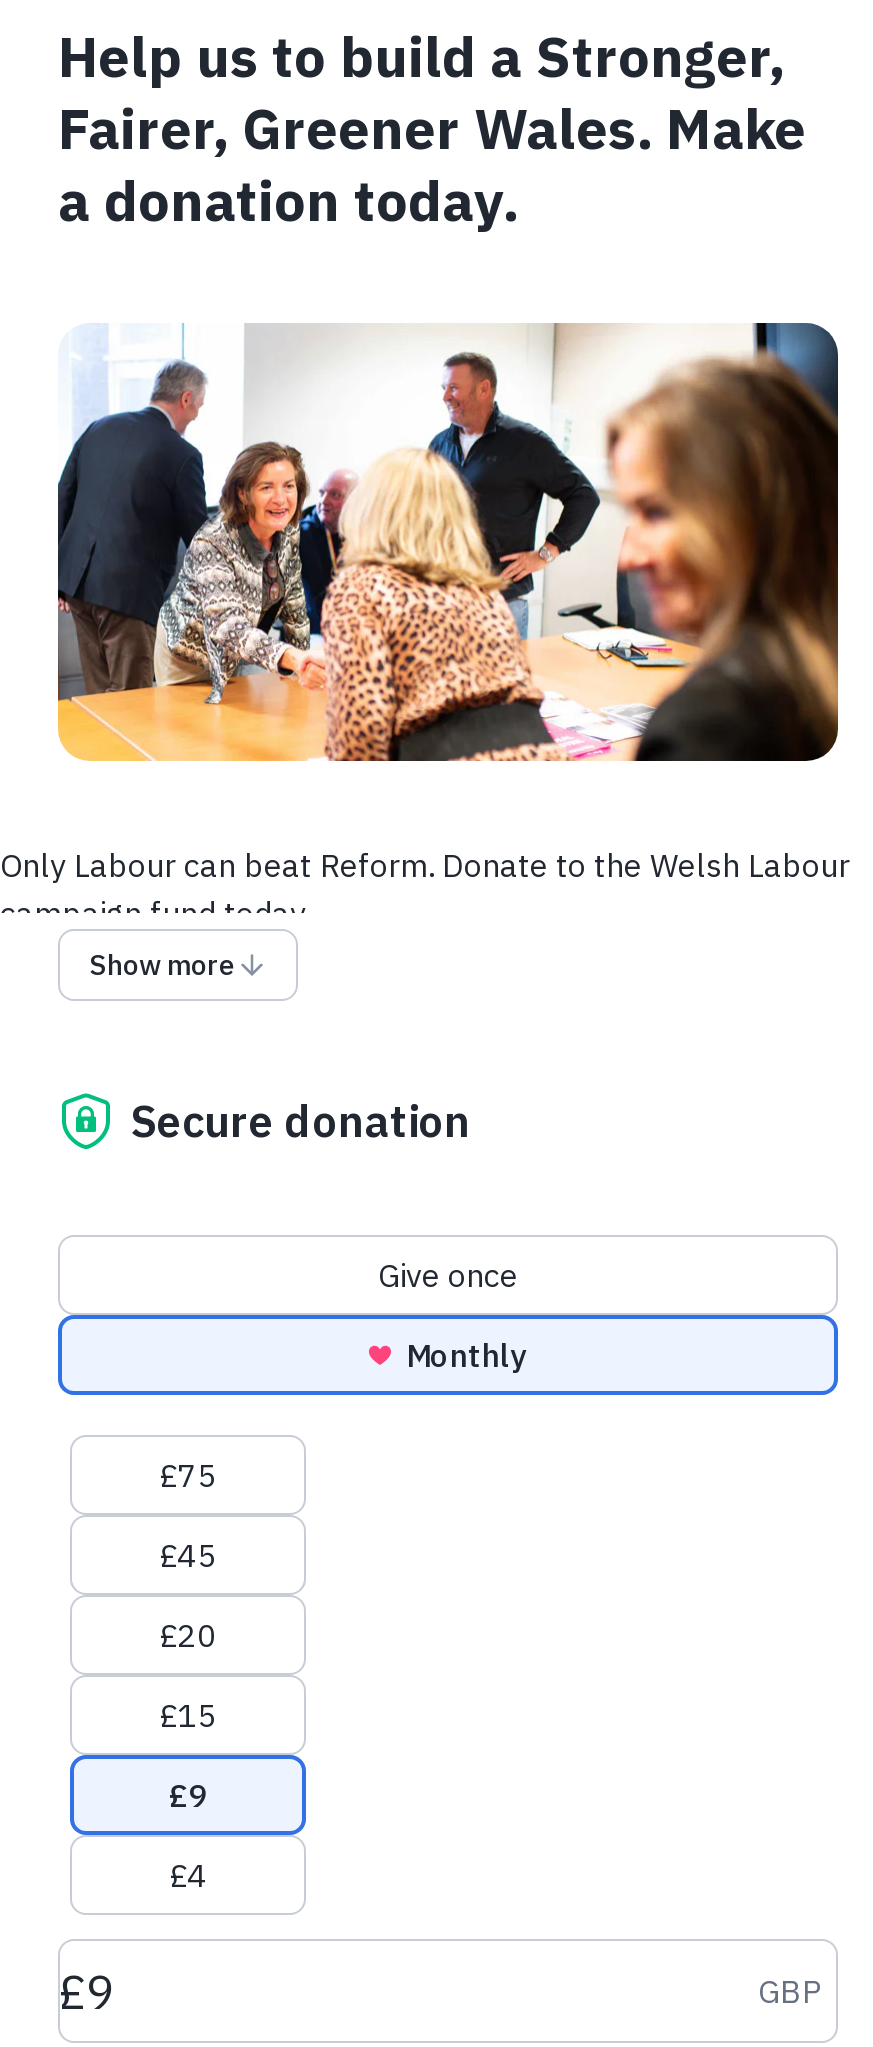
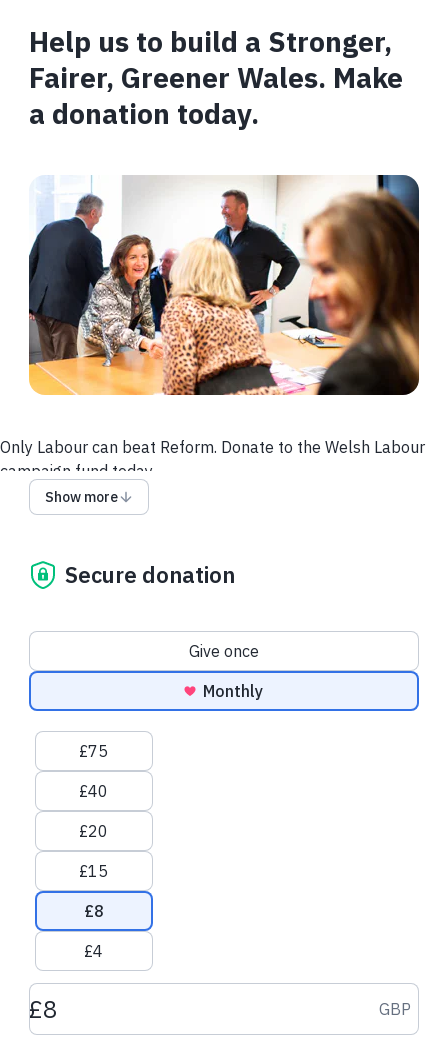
- £45
+ £40

- £9
+ £8
